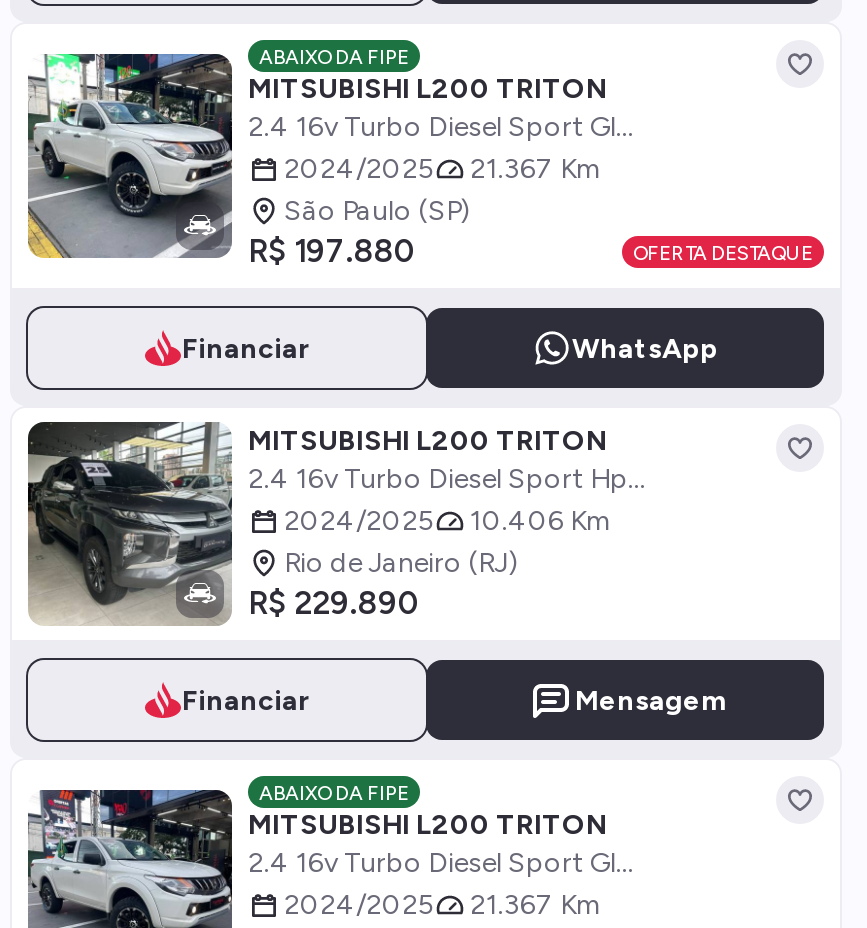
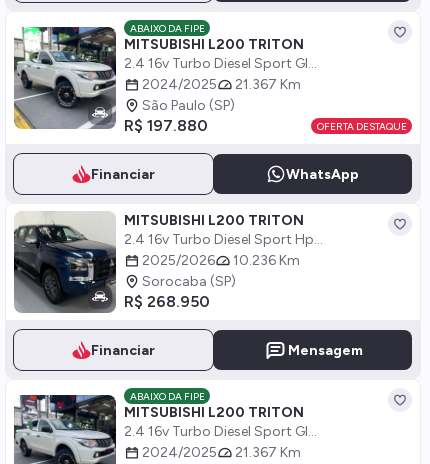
- [image]
- 2024/2025
- 10.406 Km
- Rio de Janeiro (RJ)
- R$ 229.890
+ [image]
+ 2025/2026
+ 10.236 Km
+ Sorocaba (SP)
+ R$ 268.950
